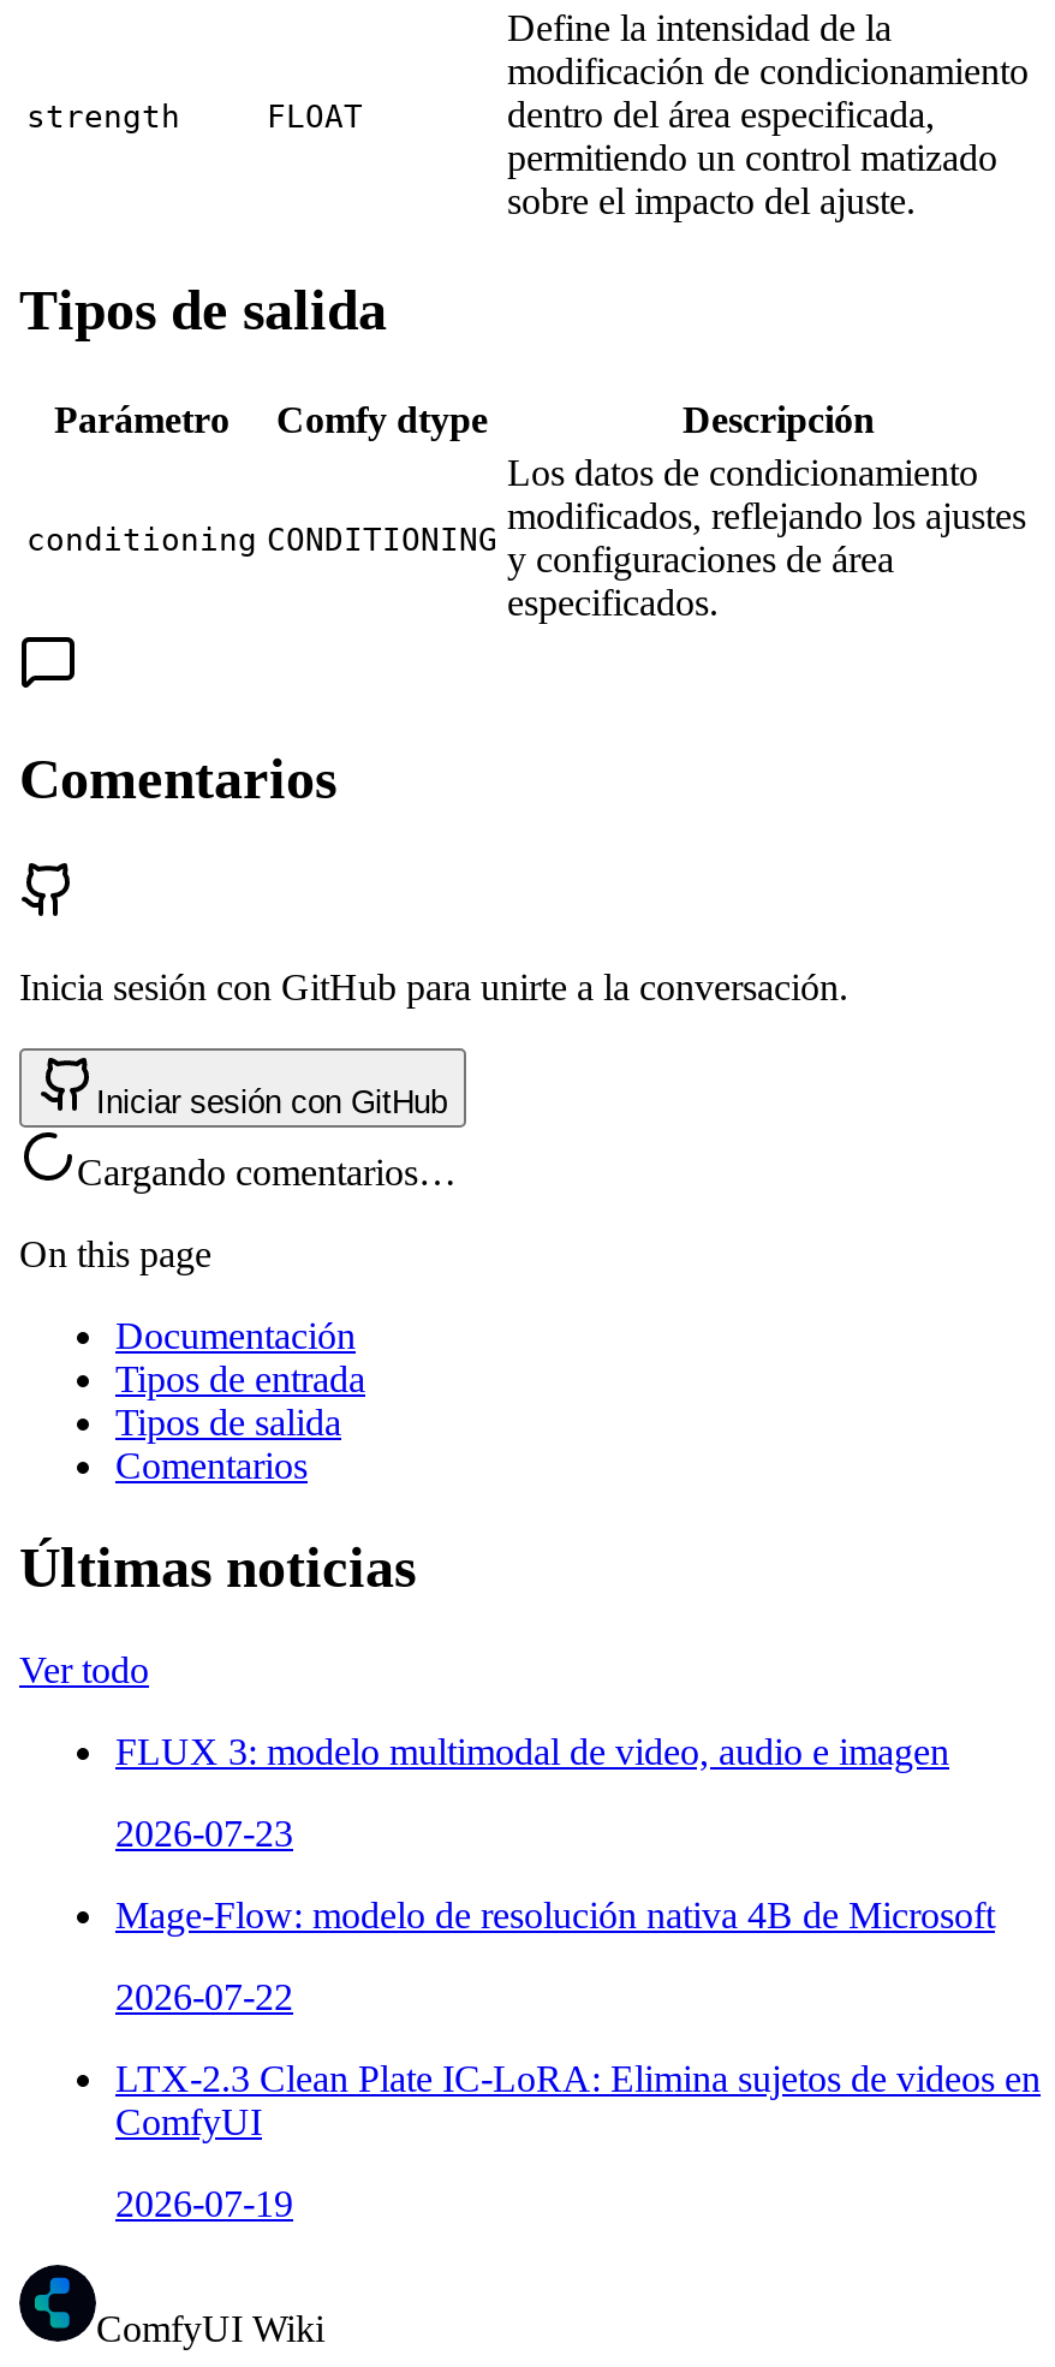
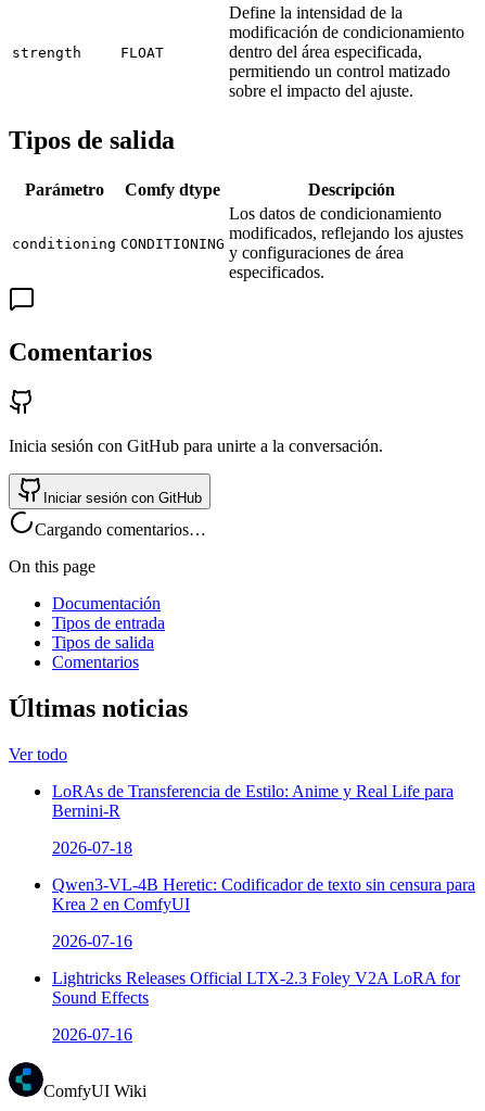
- FLUX 3: modelo multimodal de video, audio e imagen
+ LoRAs de Transferencia de Estilo: Anime y Real Life para
+ Bernini-R

- 2026-07-23
+ 2026-07-18

- Mage-Flow: modelo de resolución nativa 4B de Microsoft
+ Qwen3-VL-4B Heretic: Codificador de texto sin censura para
+ Krea 2 en ComfyUI

- 2026-07-22
+ 2026-07-16

- LTX-2.3 Clean Plate IC-LoRA: Elimina sujetos de videos en
- ComfyUI
+ Lightricks Releases Official LTX-2.3 Foley V2A LoRA for
+ Sound Effects

- 2026-07-19
+ 2026-07-16
